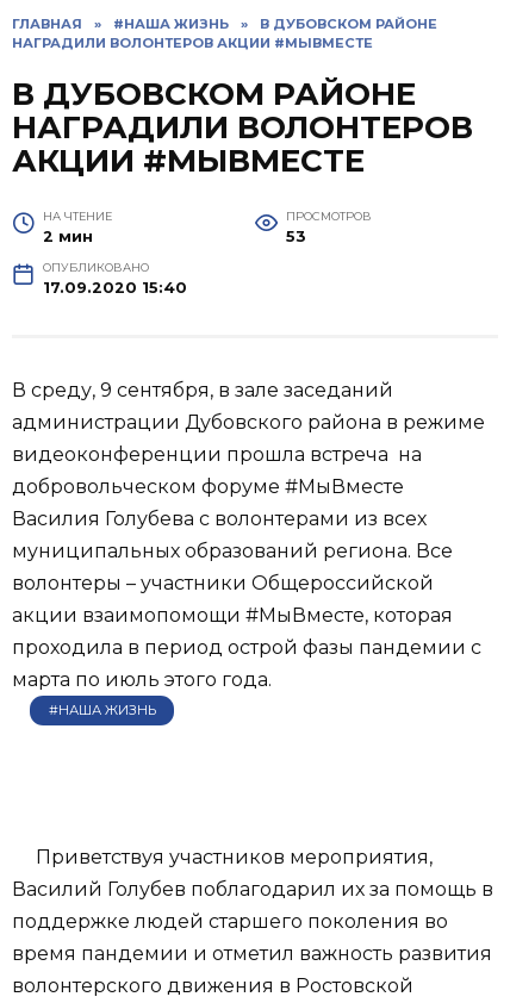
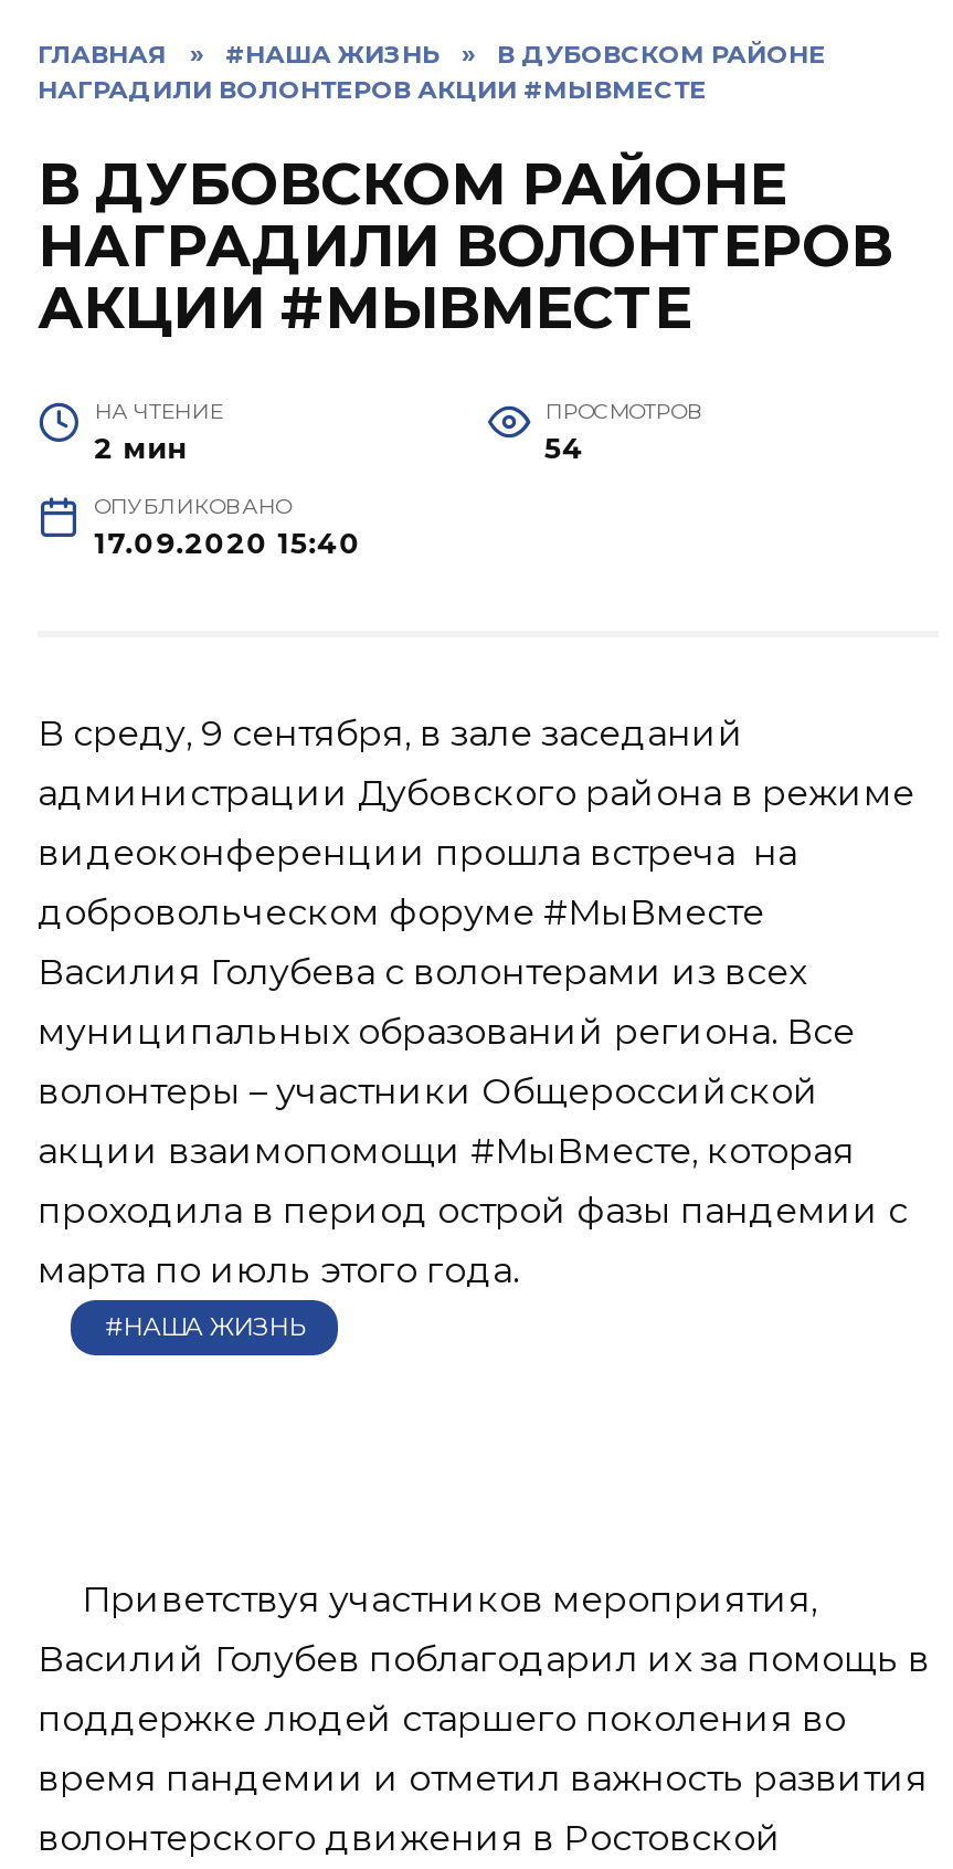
- 53
+ 54
